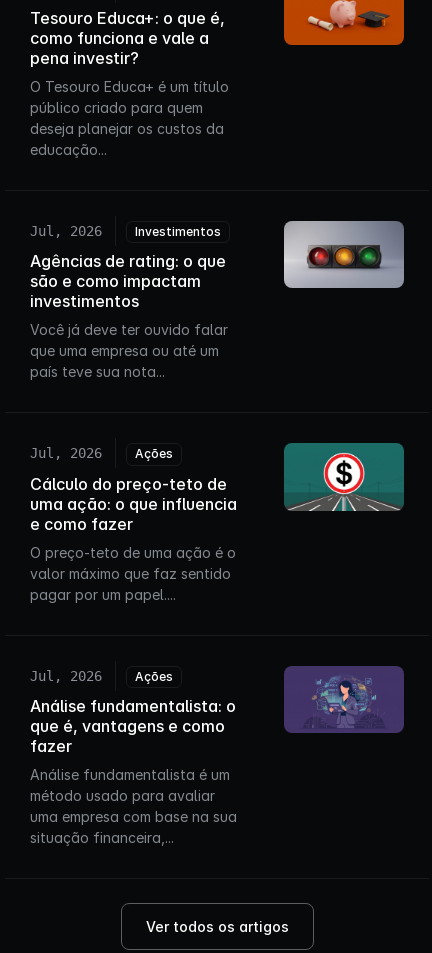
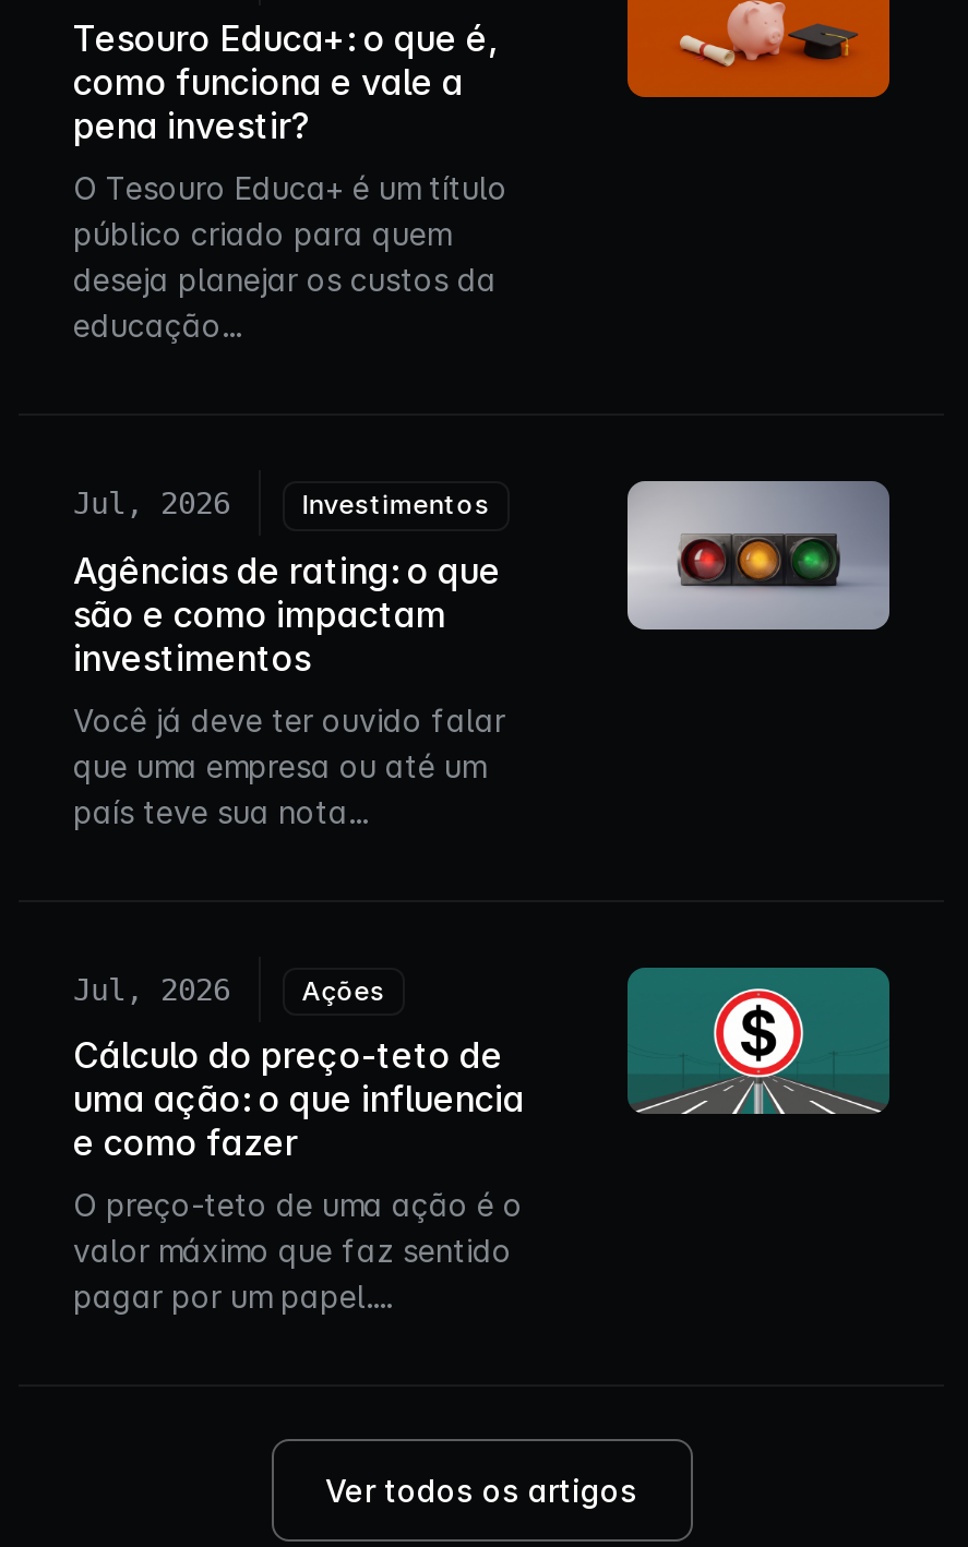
- Jul, 2026
- Ações
- Análise fundamentalista: o
- que é, vantagens e como
- fazer
- Análise fundamentalista é um
- método usado para avaliar
- uma empresa com base na sua
- situação financeira,...

- [image]
